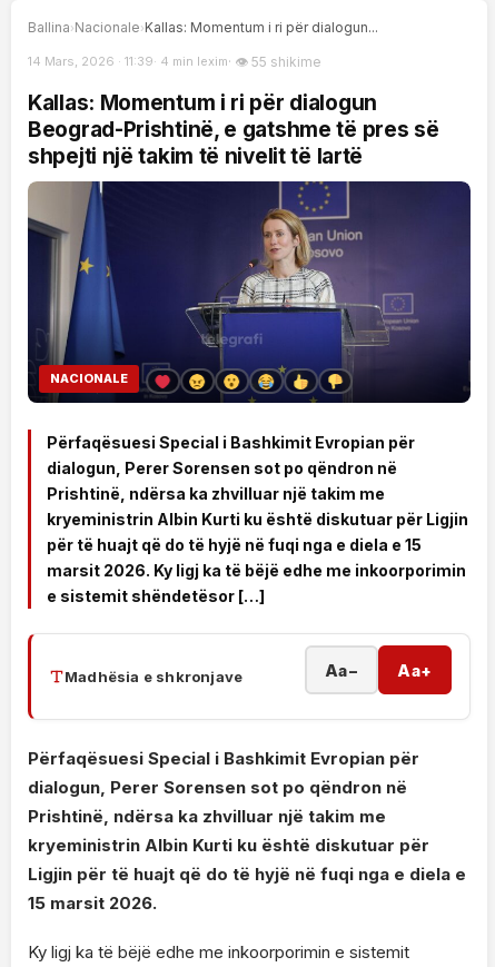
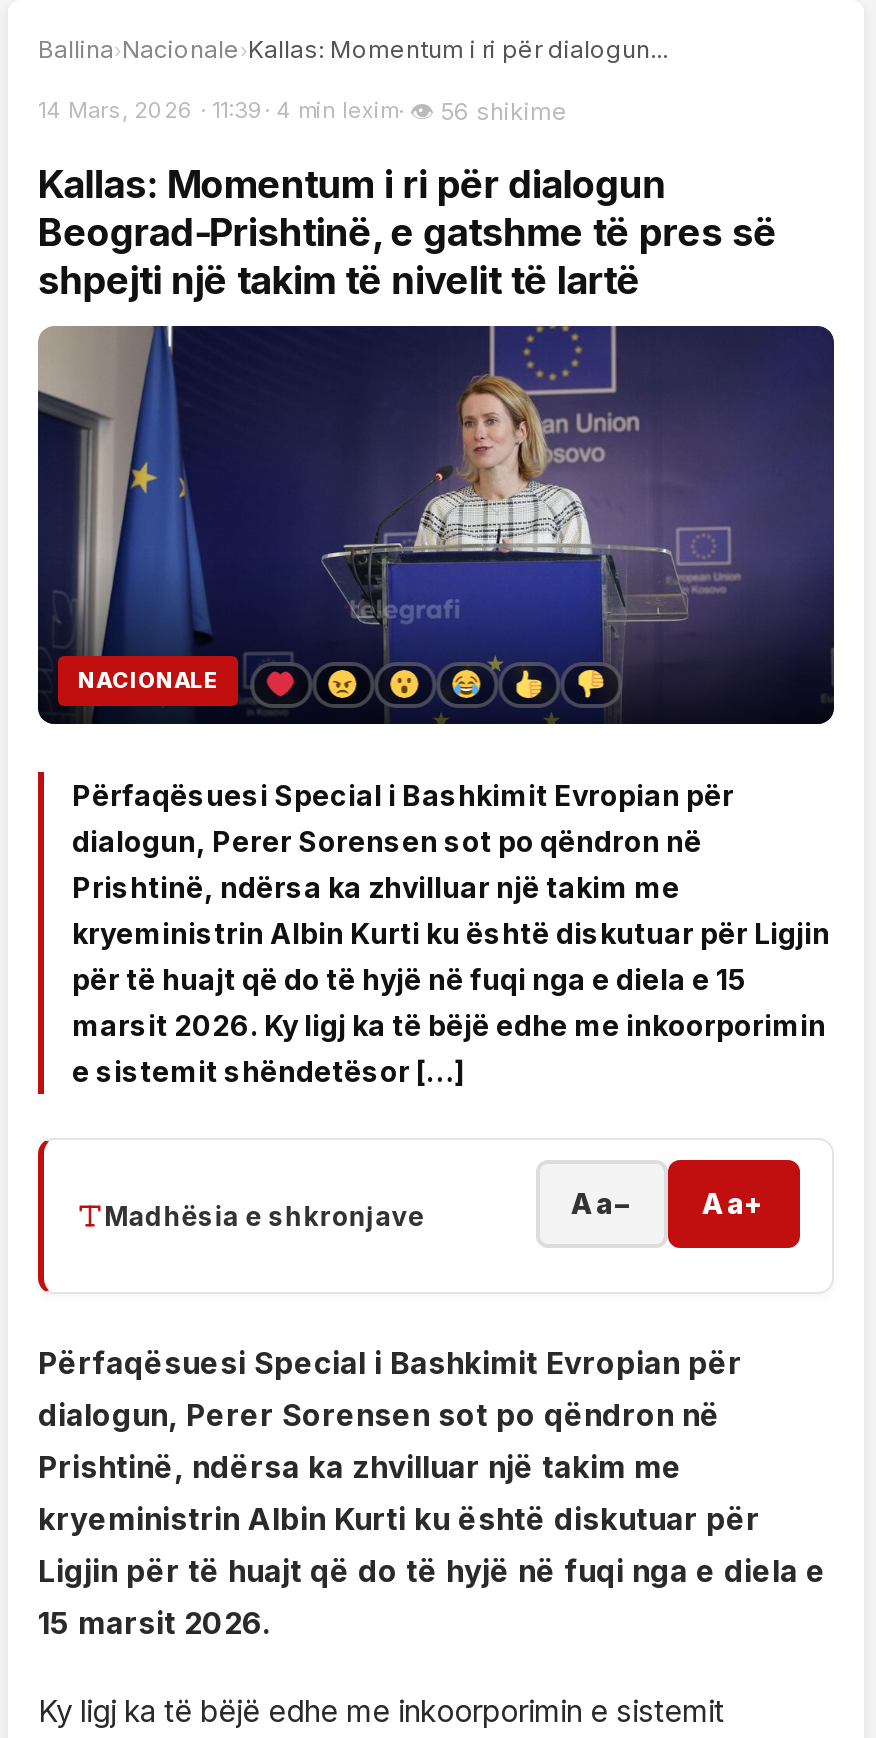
- 14 Mars, 2026 · 11:39 4 min lexim 55 shikime
+ 14 Mars, 2026 · 11:39 4 min lexim 56 shikime
